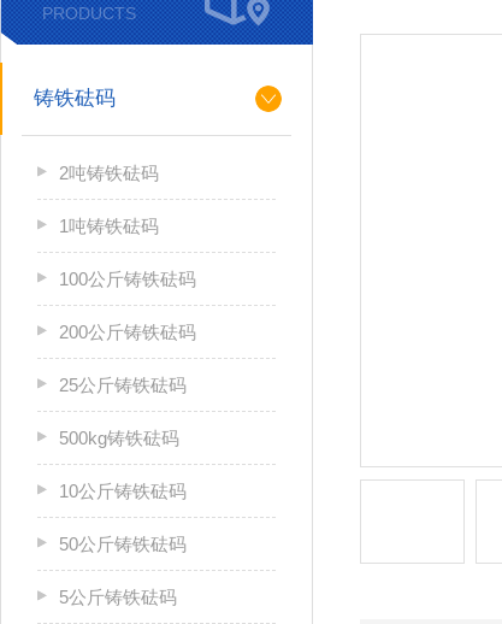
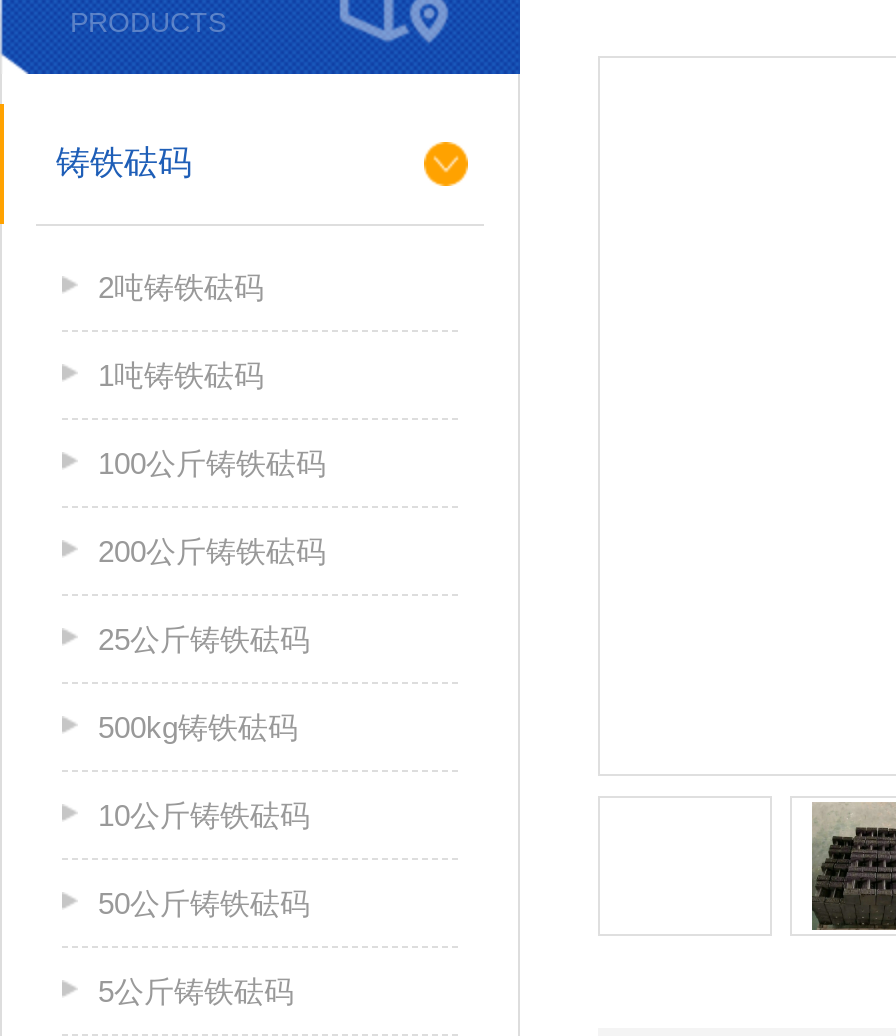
+ [image]
